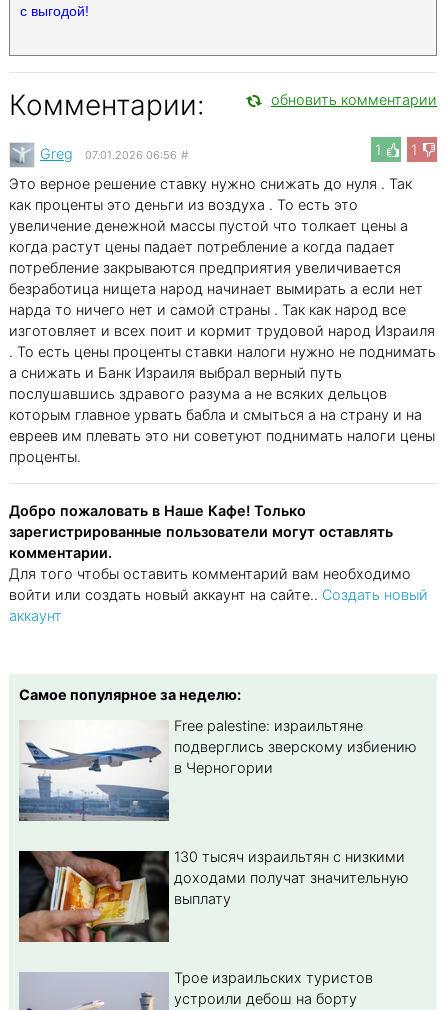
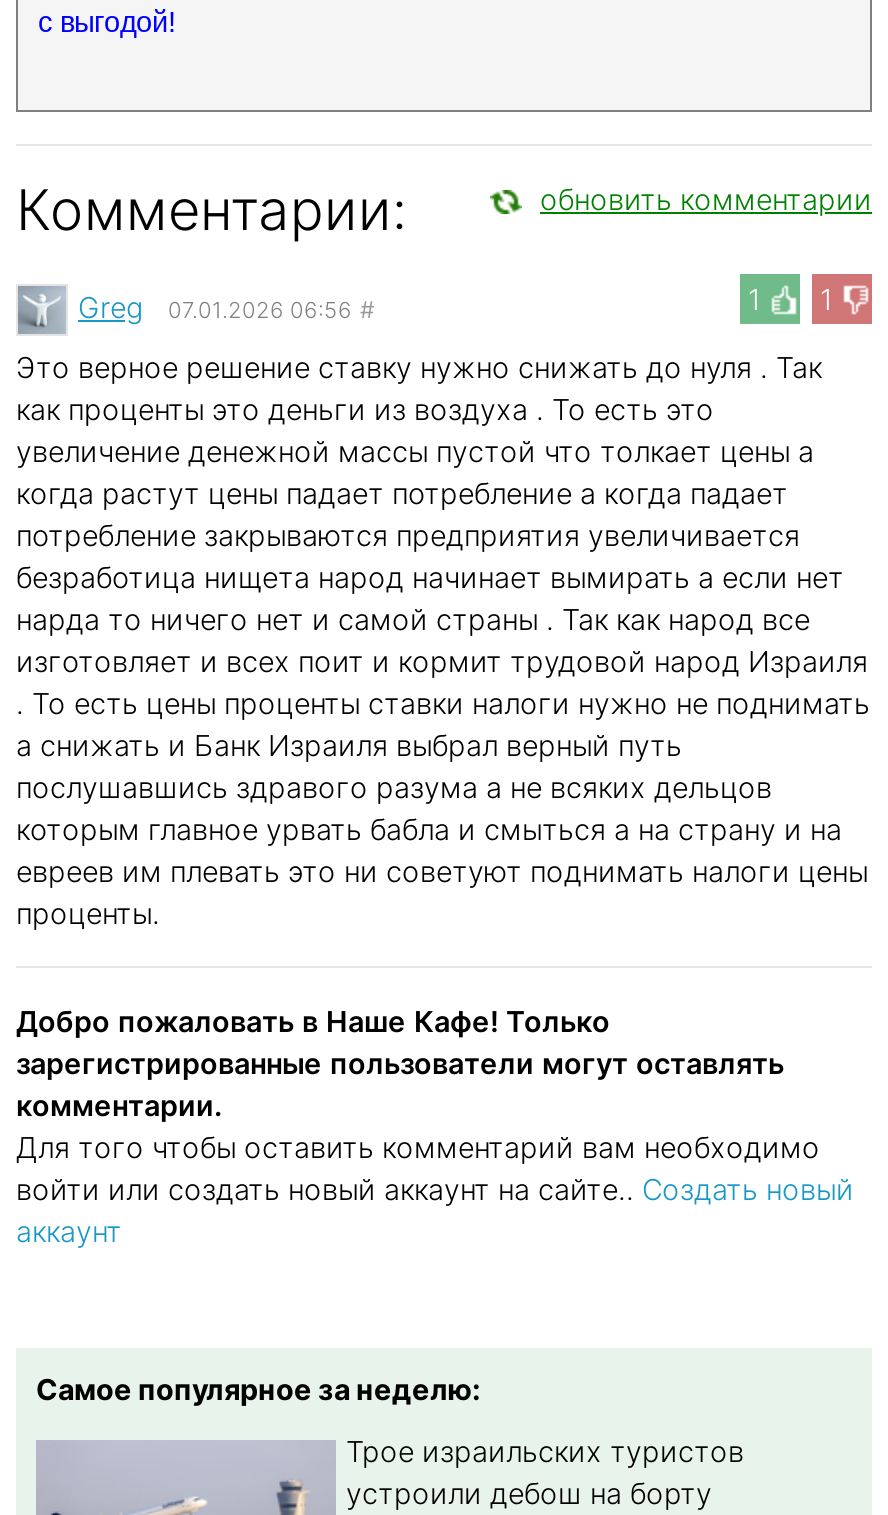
- [image]
- Free palestine: израильтяне
- подверглись зверскому избиению
- в Черногории

- [image]
- 130 тысяч израильтян с низкими
- доходами получат значительную
- выплату
